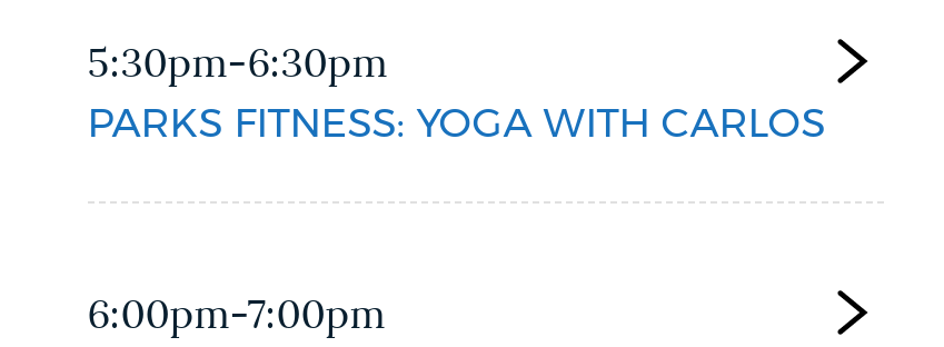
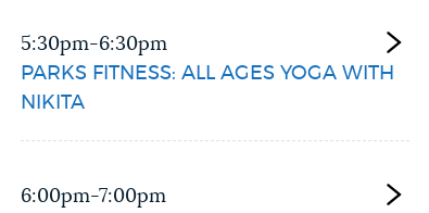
- PARKS FITNESS: YOGA WITH CARLOS
+ PARKS FITNESS: ALL AGES YOGA WITH
+ NIKITA
